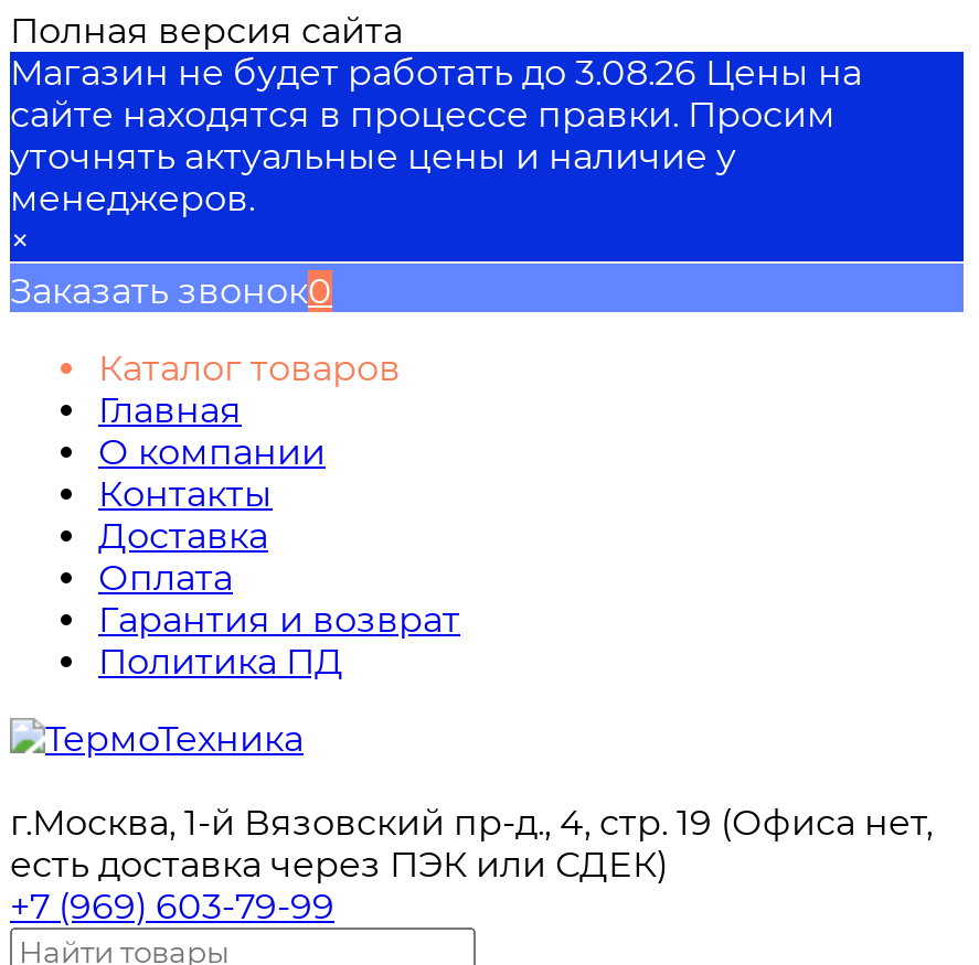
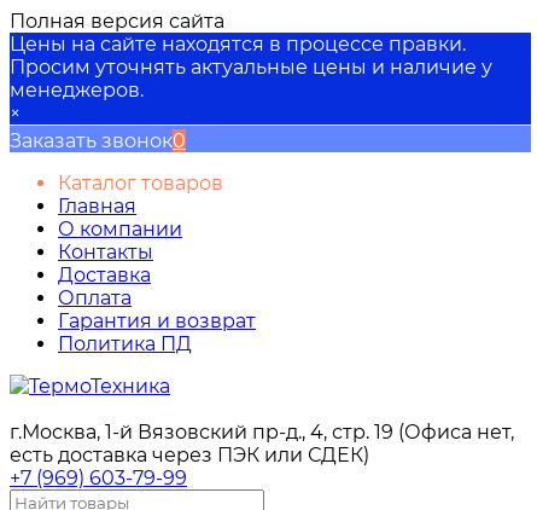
- Магазин не будет работать до 3.08.26 Цены на
- сайте находятся в процессе правки. Просим
- уточнять актуальные цены и наличие у
+ Цены на сайте находятся в процессе правки.
+ Просим уточнять актуальные цены и наличие у
